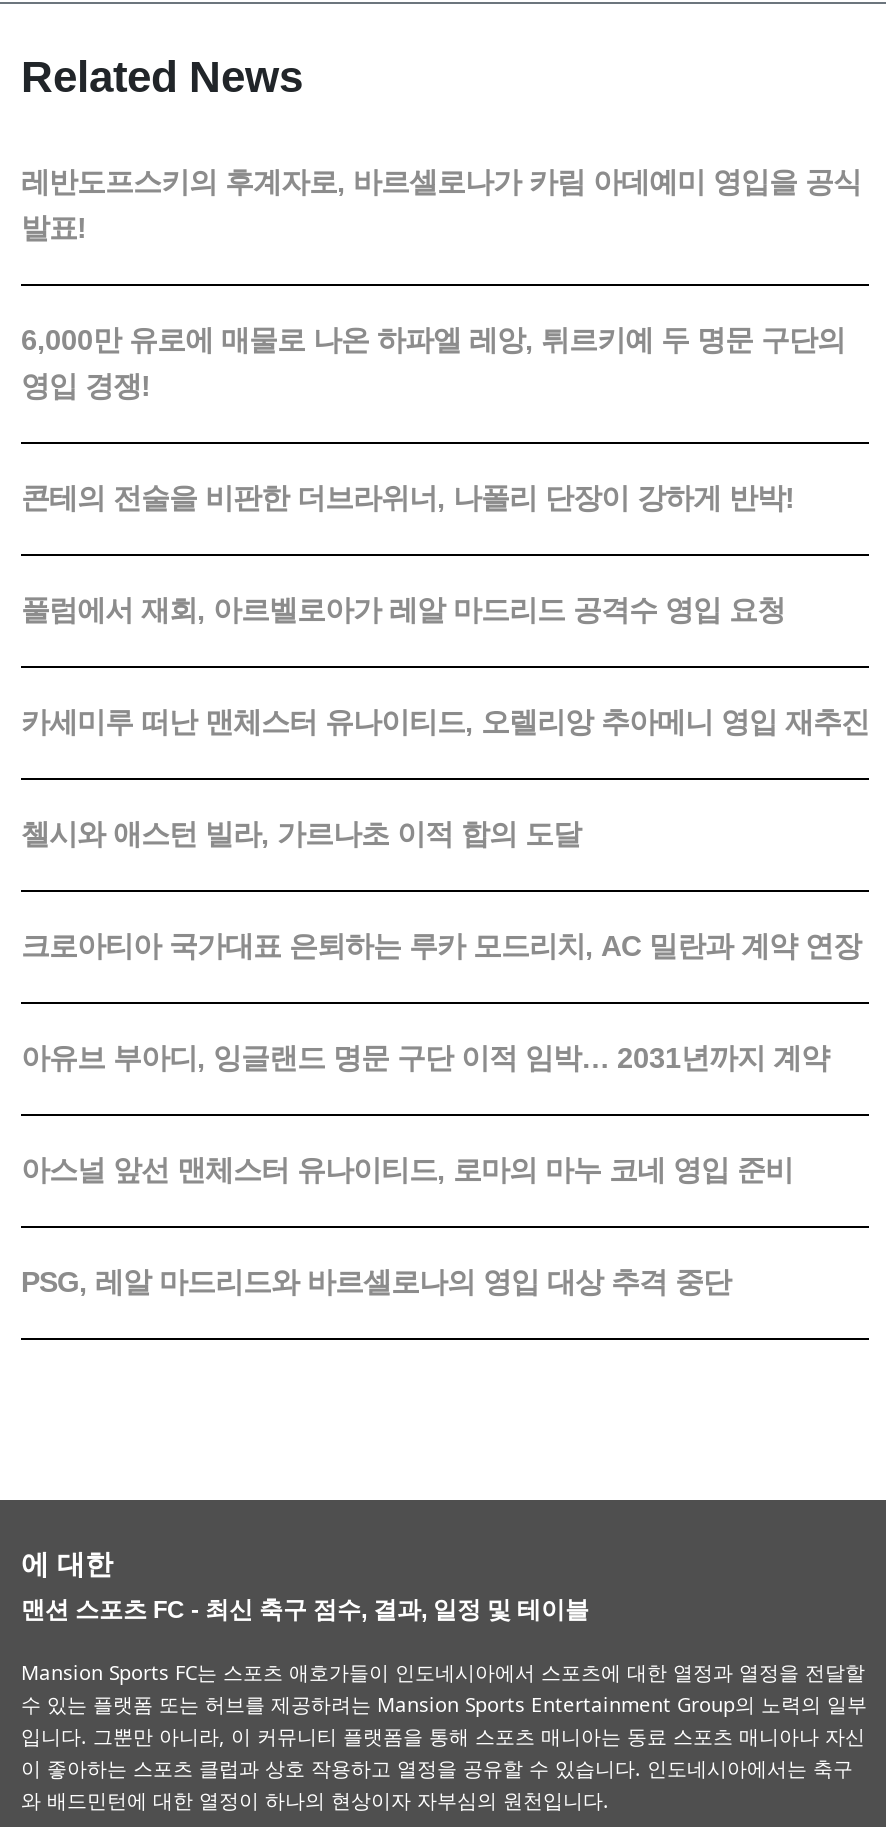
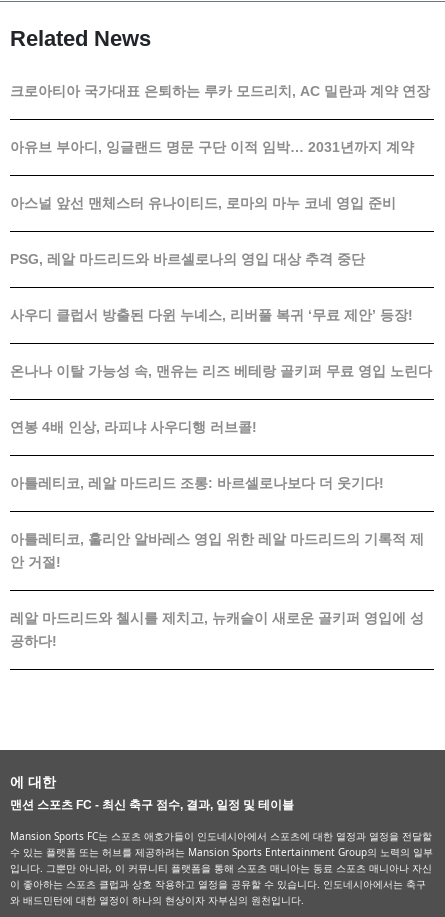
- 레반도프스키의 후계자로, 바르셀로나가 카림 아데예미 영입을 공식
- 발표!
- 6,000만 유로에 매물로 나온 하파엘 레앙, 튀르키예 두 명문 구단의
- 영입 경쟁!
- 콘테의 전술을 비판한 더브라위너, 나폴리 단장이 강하게 반박!
- 풀럼에서 재회, 아르벨로아가 레알 마드리드 공격수 영입 요청
- 카세미루 떠난 맨체스터 유나이티드, 오렐리앙 추아메니 영입 재추진
- 첼시와 애스턴 빌라, 가르나초 이적 합의 도달

moved up: 크로아티아 국가대표 은퇴하는 루카 모드리치, AC 밀란과 계약 연장 | 아유브 부아디, 잉글랜드 명문 구단 이적 임박… 2031년까지 계약 | 아스널 앞선 맨체스터 유나이티드, 로마의 마누 코네 영입 준비 | PSG, 레알 마드리드와 바르셀로나의 영입 대상 추격 중단

+ 사우디 클럽서 방출된 다윈 누녜스, 리버풀 복귀 ‘무료 제안’ 등장!
+ 온나나 이탈 가능성 속, 맨유는 리즈 베테랑 골키퍼 무료 영입 노린다
+ 연봉 4배 인상, 라피냐 사우디행 러브콜!
+ 아틀레티코, 레알 마드리드 조롱: 바르셀로나보다 더 웃기다!
+ 아틀레티코, 훌리안 알바레스 영입 위한 레알 마드리드의 기록적 제
+ 안 거절!
+ 레알 마드리드와 첼시를 제치고, 뉴캐슬이 새로운 골키퍼 영입에 성
+ 공하다!
